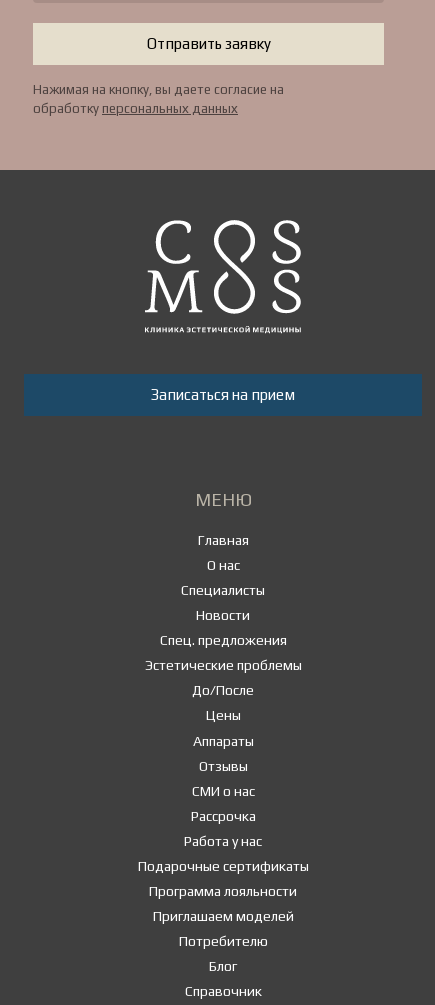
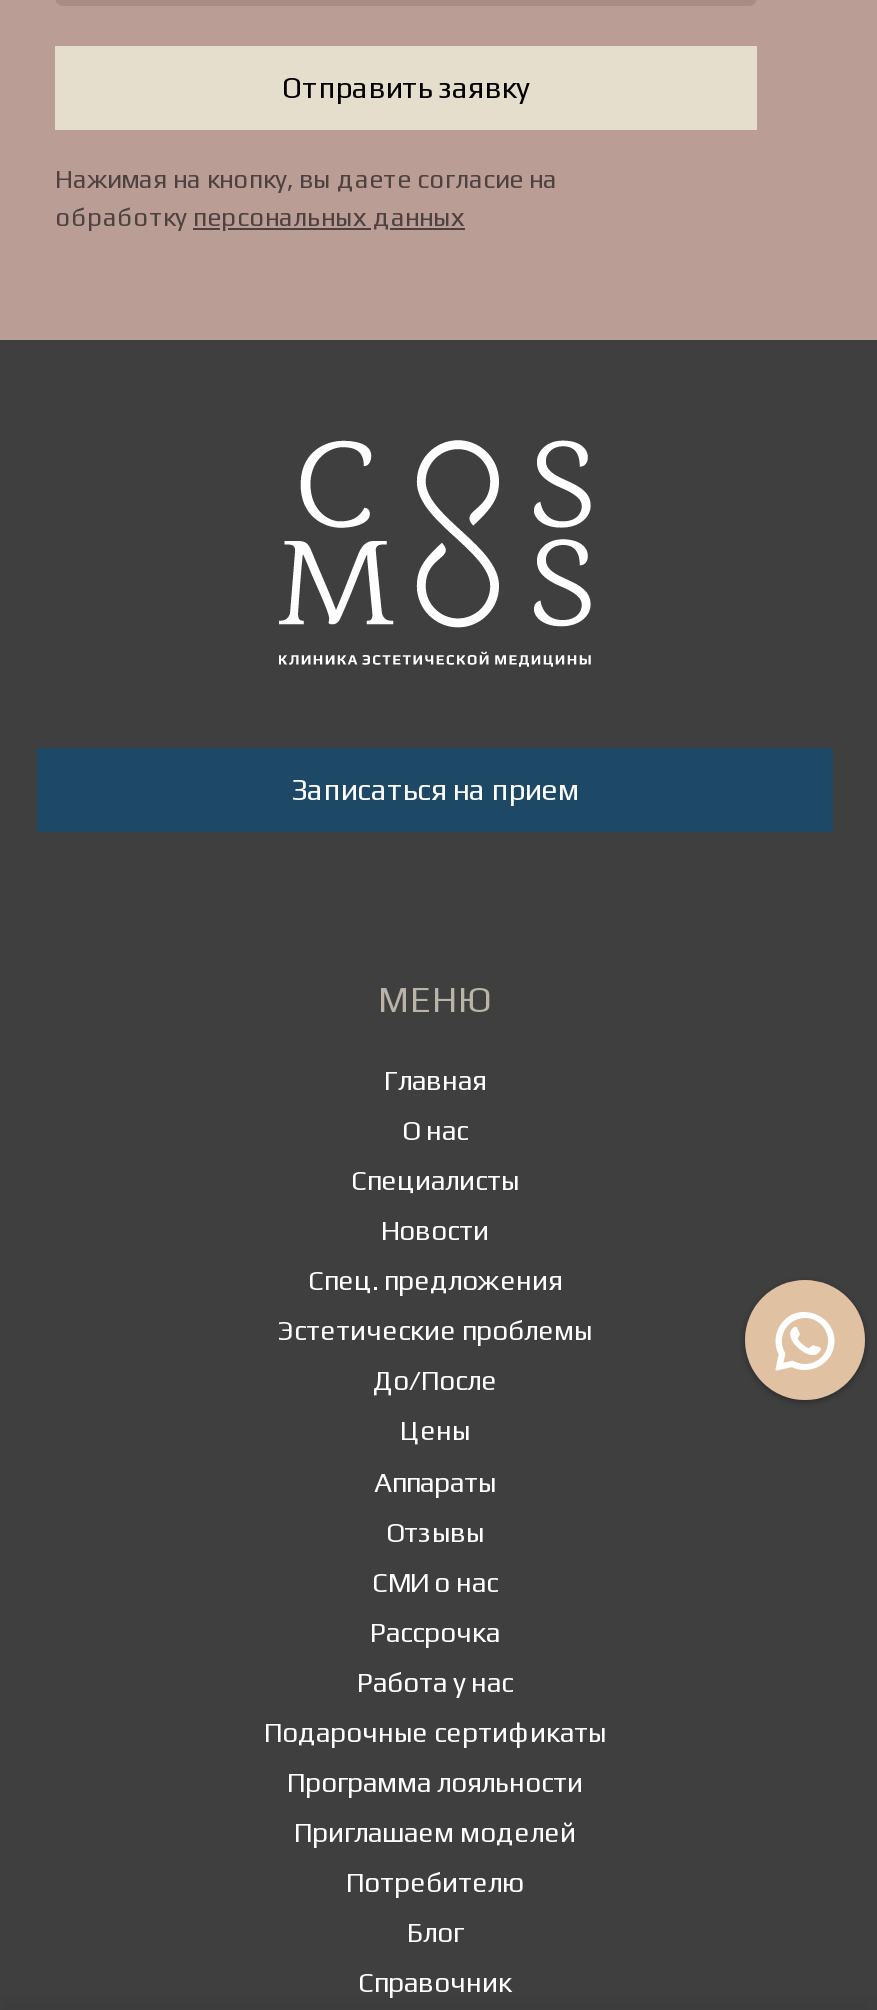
+ [image]
